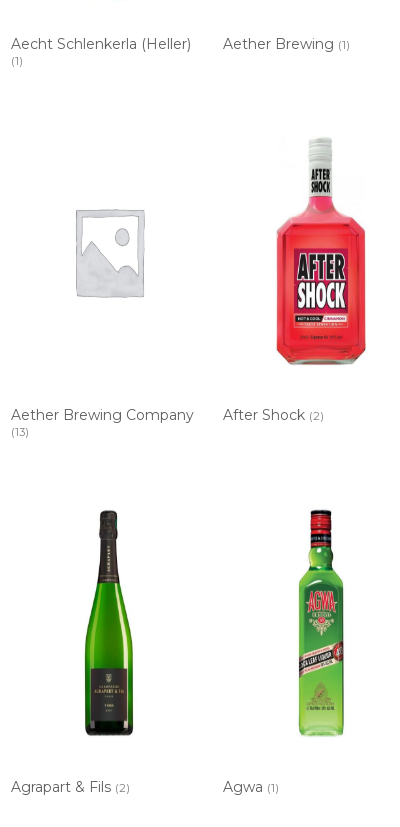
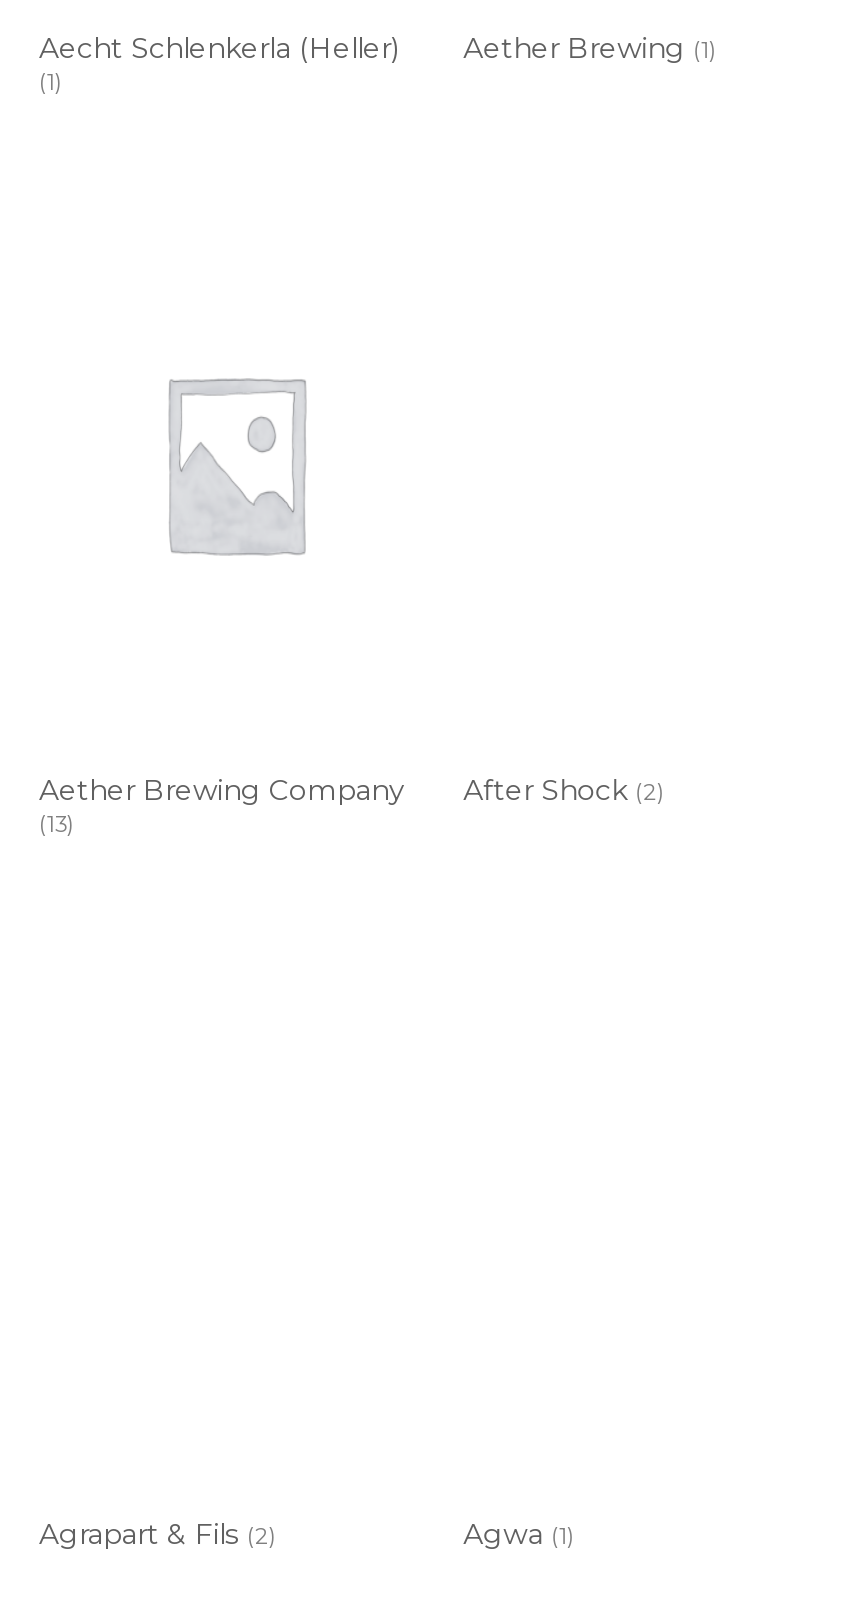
- [image]

- [image]

- [image]
